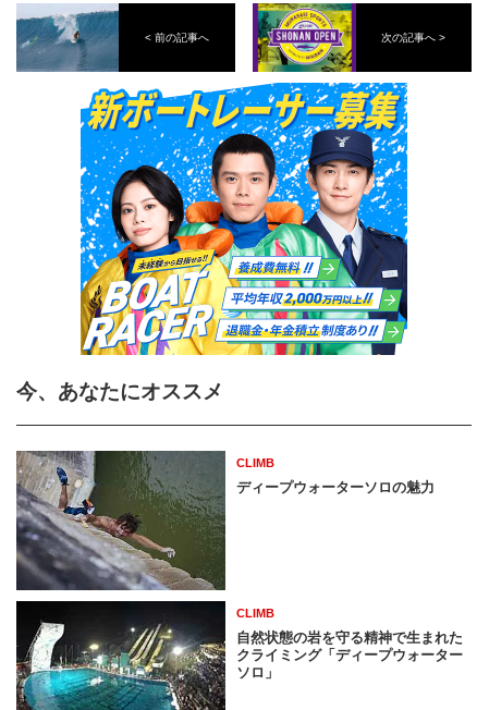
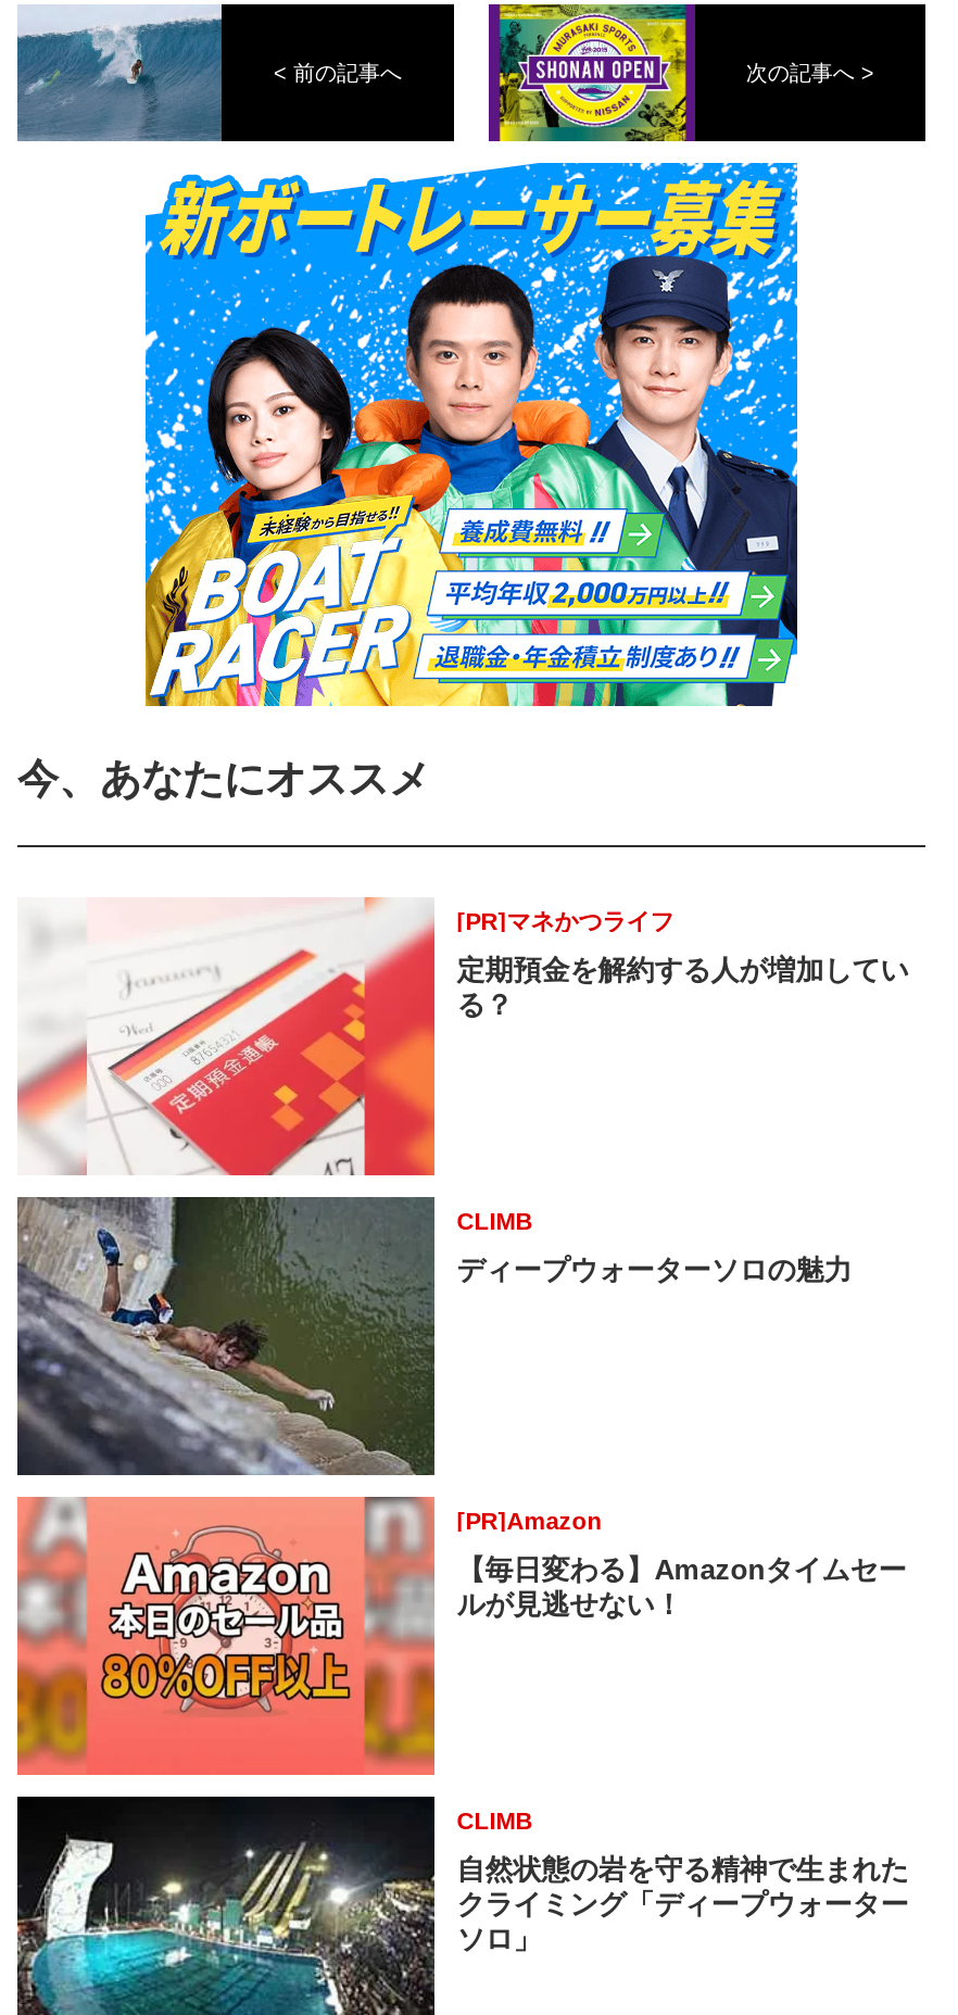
+ [image]
+ [PR]マネかつライフ
+ 定期預金を解約する人が増加してい
+ る？

+ [image]
+ [PR]Amazon
+ 【毎日変わる】Amazonタイムセー
+ ルが見逃せない！
